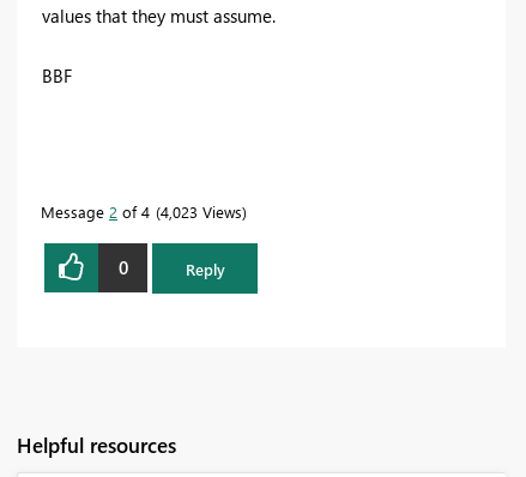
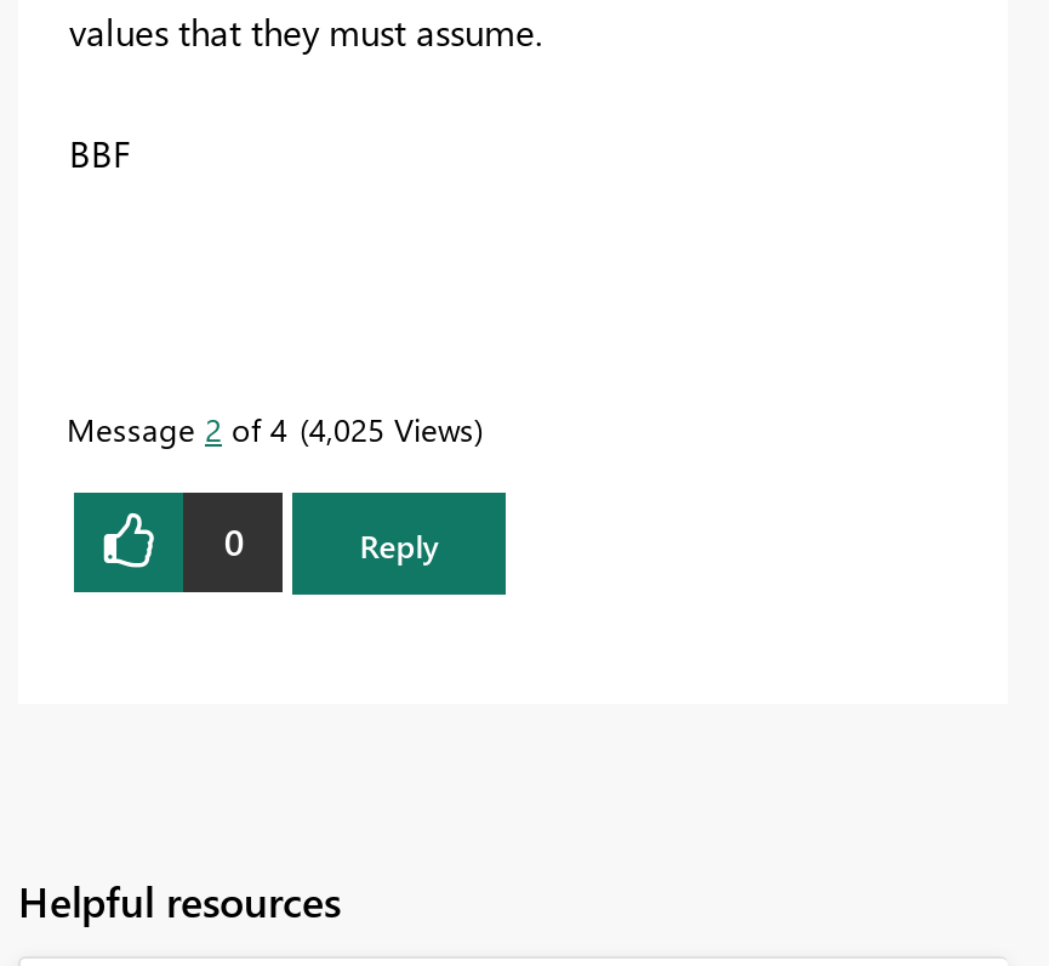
- Message 2 of 4 4,023 Views
+ Message 2 of 4 4,025 Views
